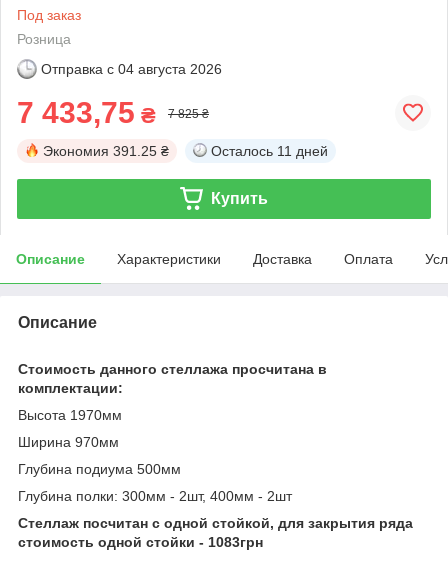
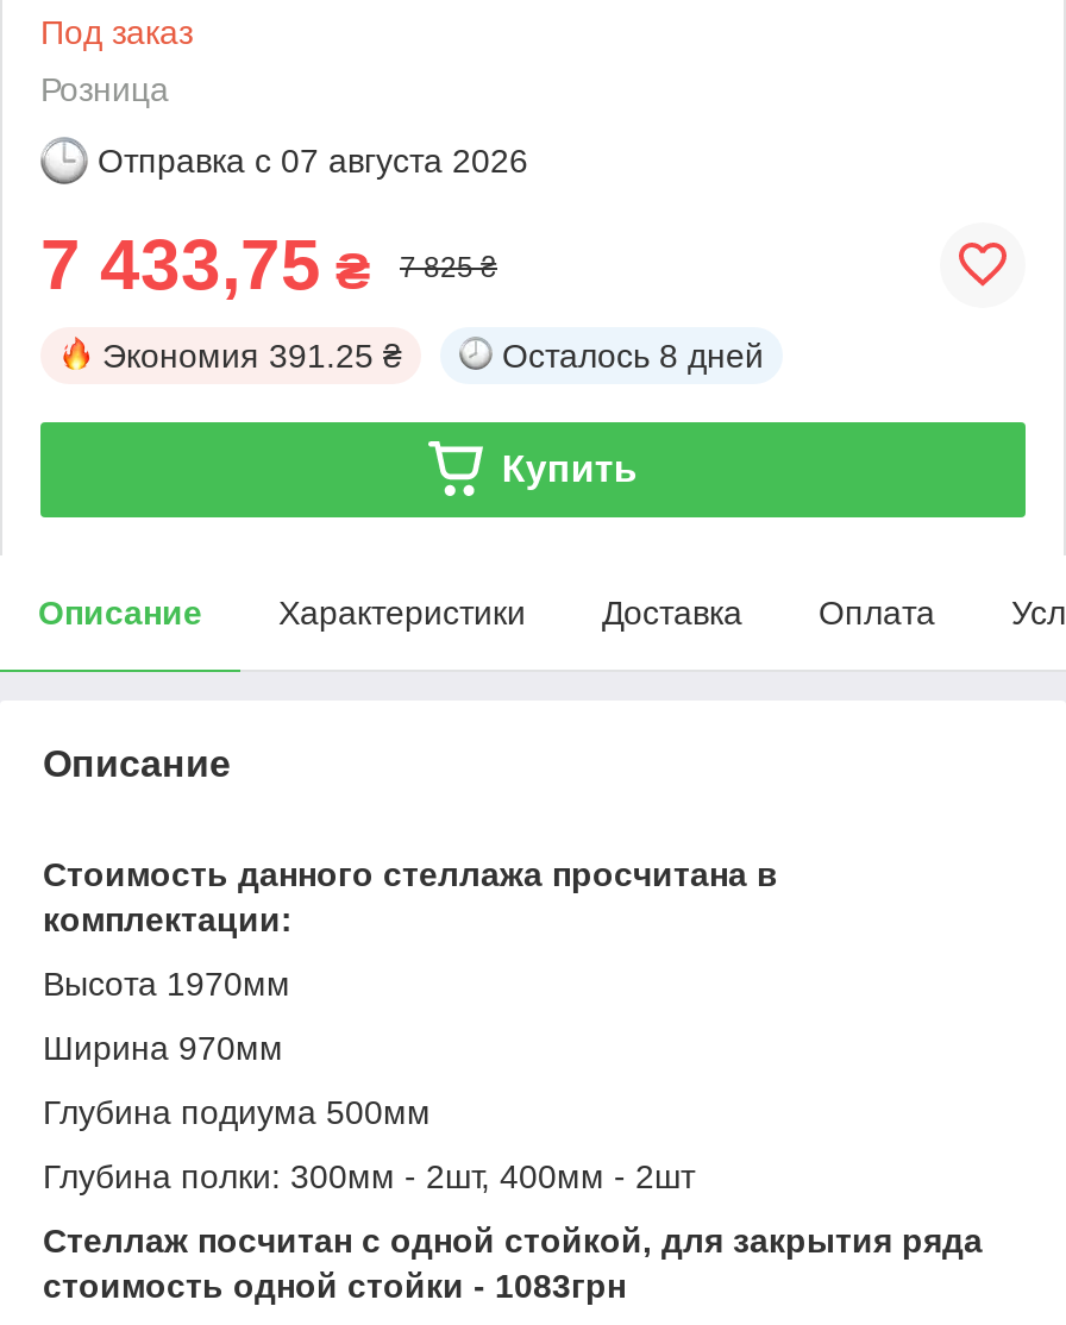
- Отправка с 04 августа 2026
+ Отправка с 07 августа 2026

- Осталось 11 дней
+ Осталось 8 дней
